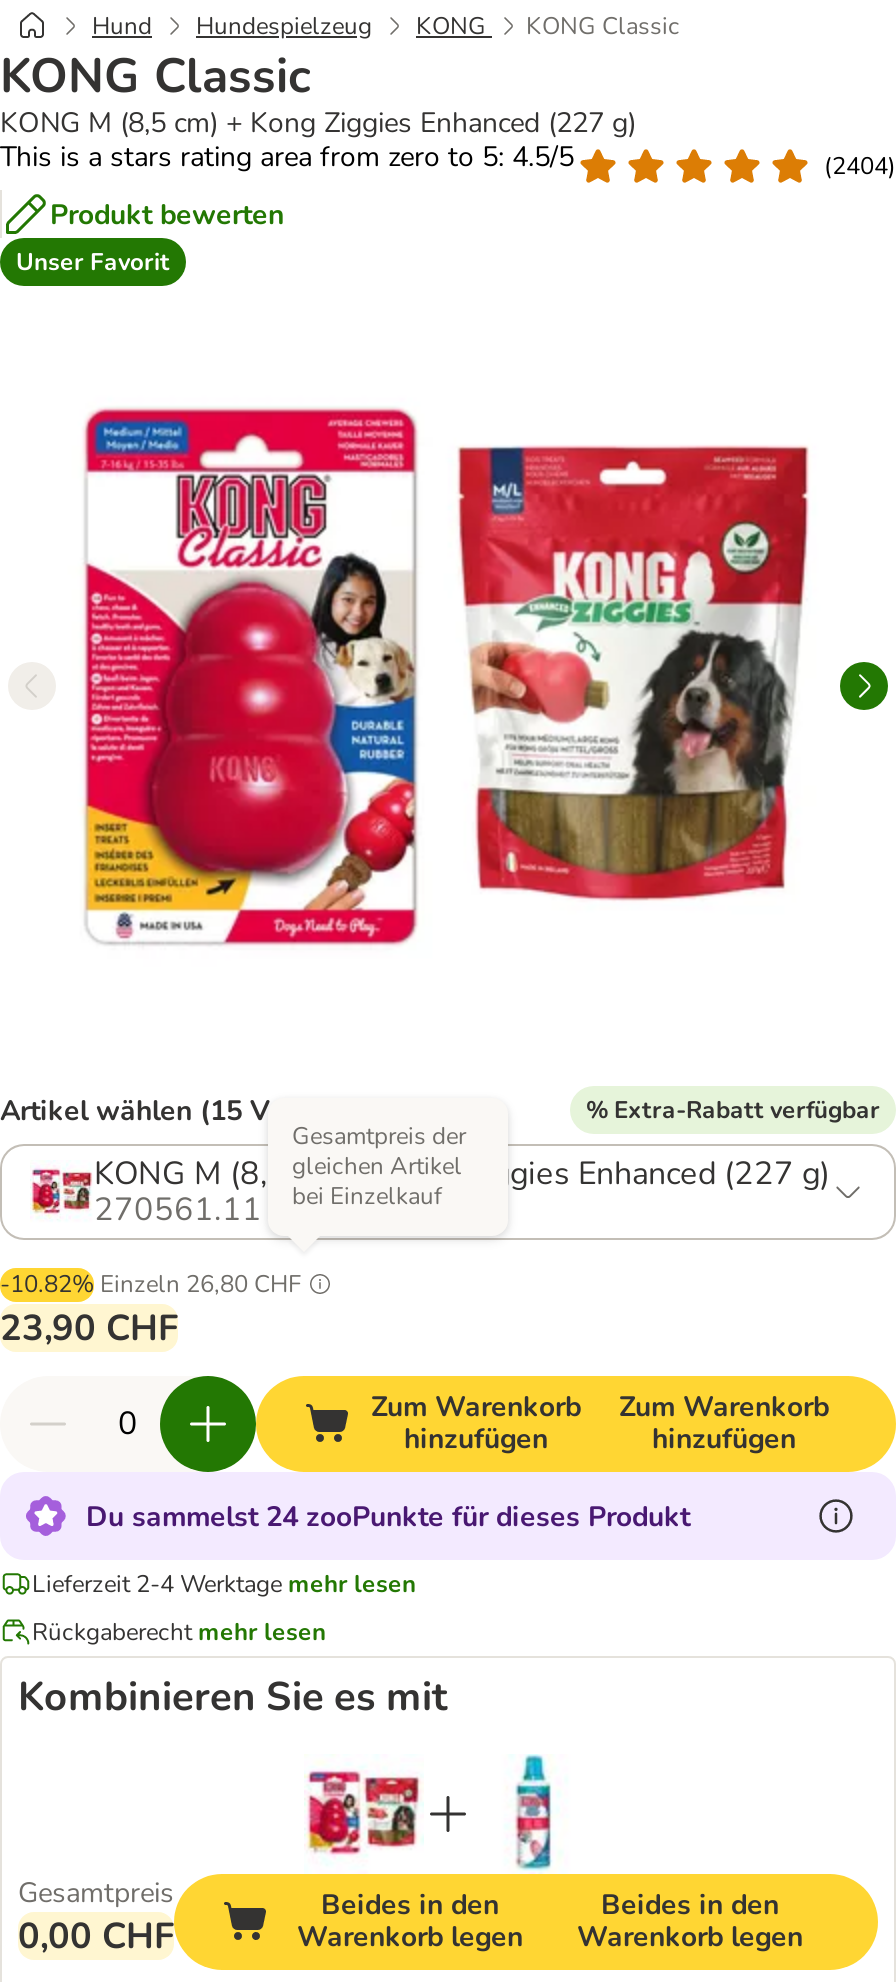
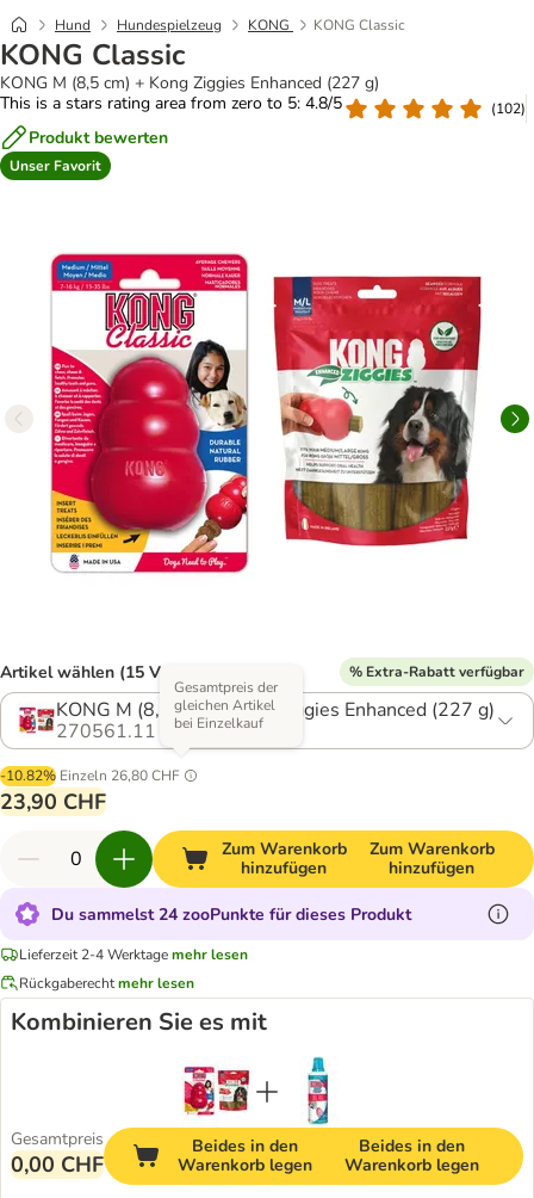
- This is a stars rating area from zero to 5: 4.5/5
+ This is a stars rating area from zero to 5: 4.8/5

- (2404)
+ (102)
